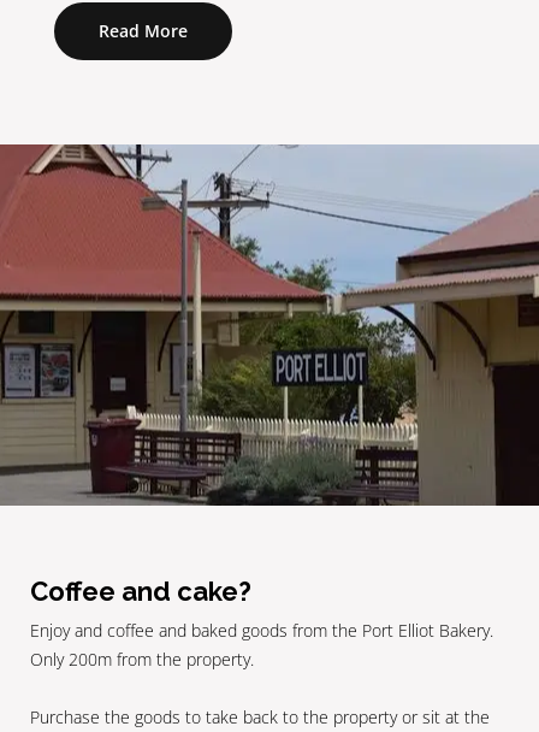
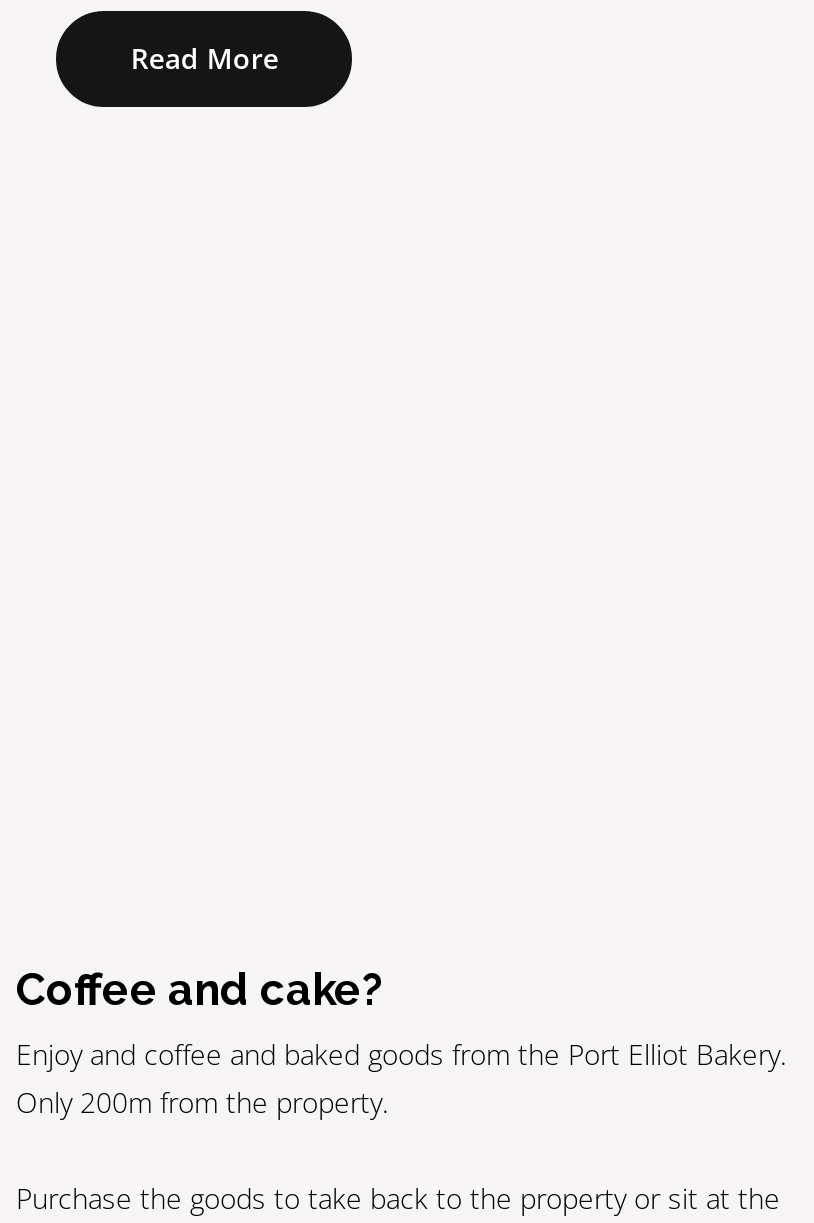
- [image]
